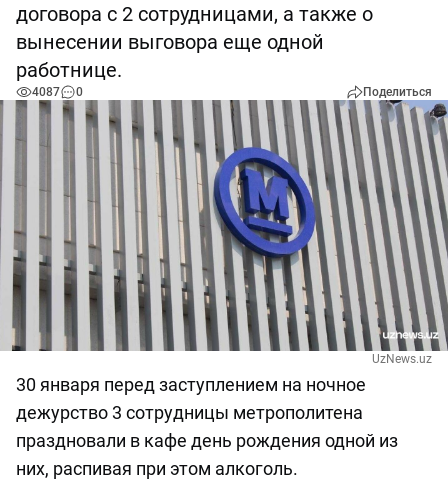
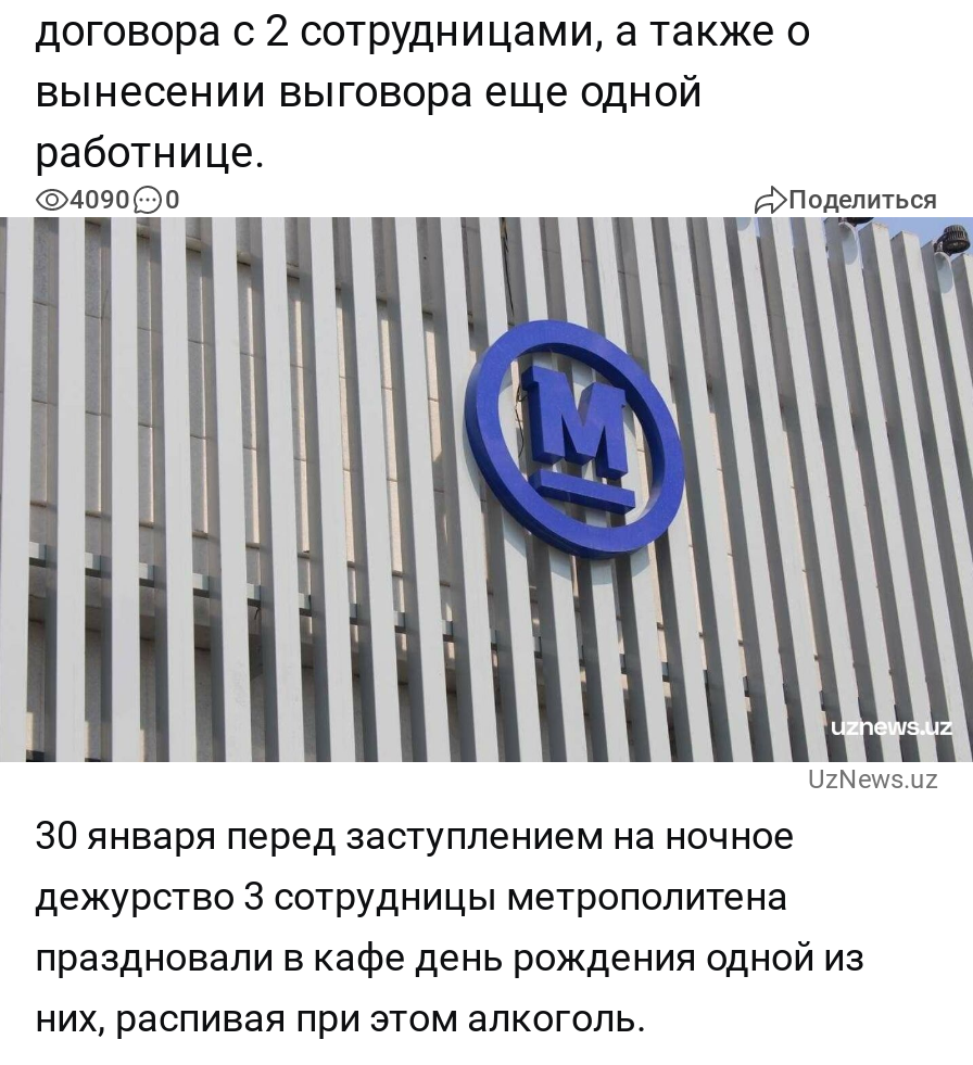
- 4087 0
+ 4090 0
